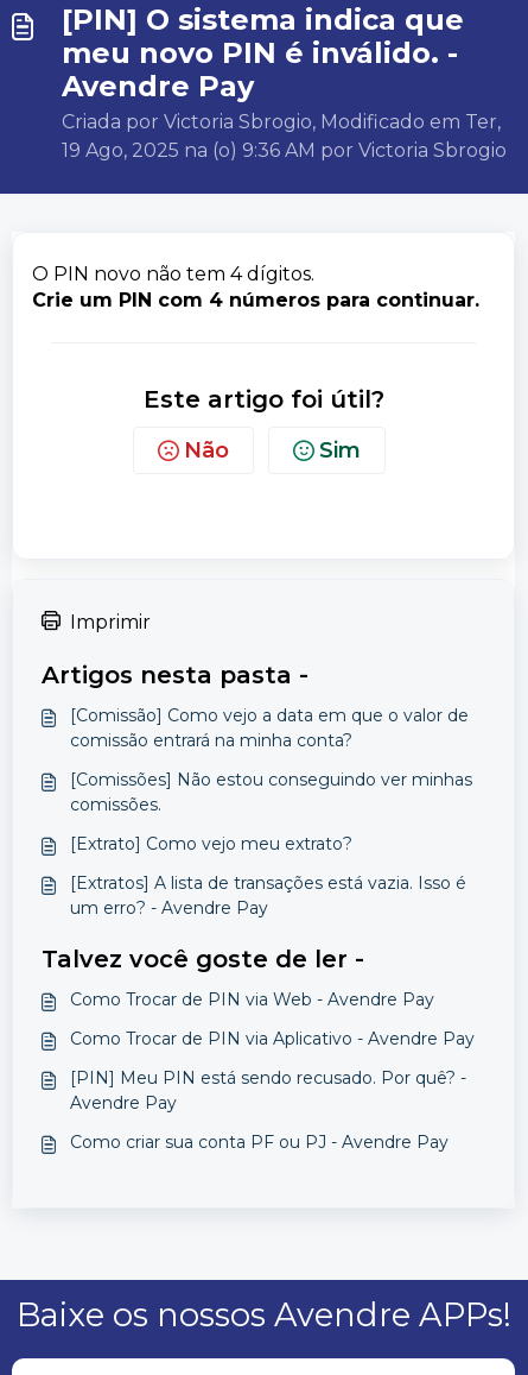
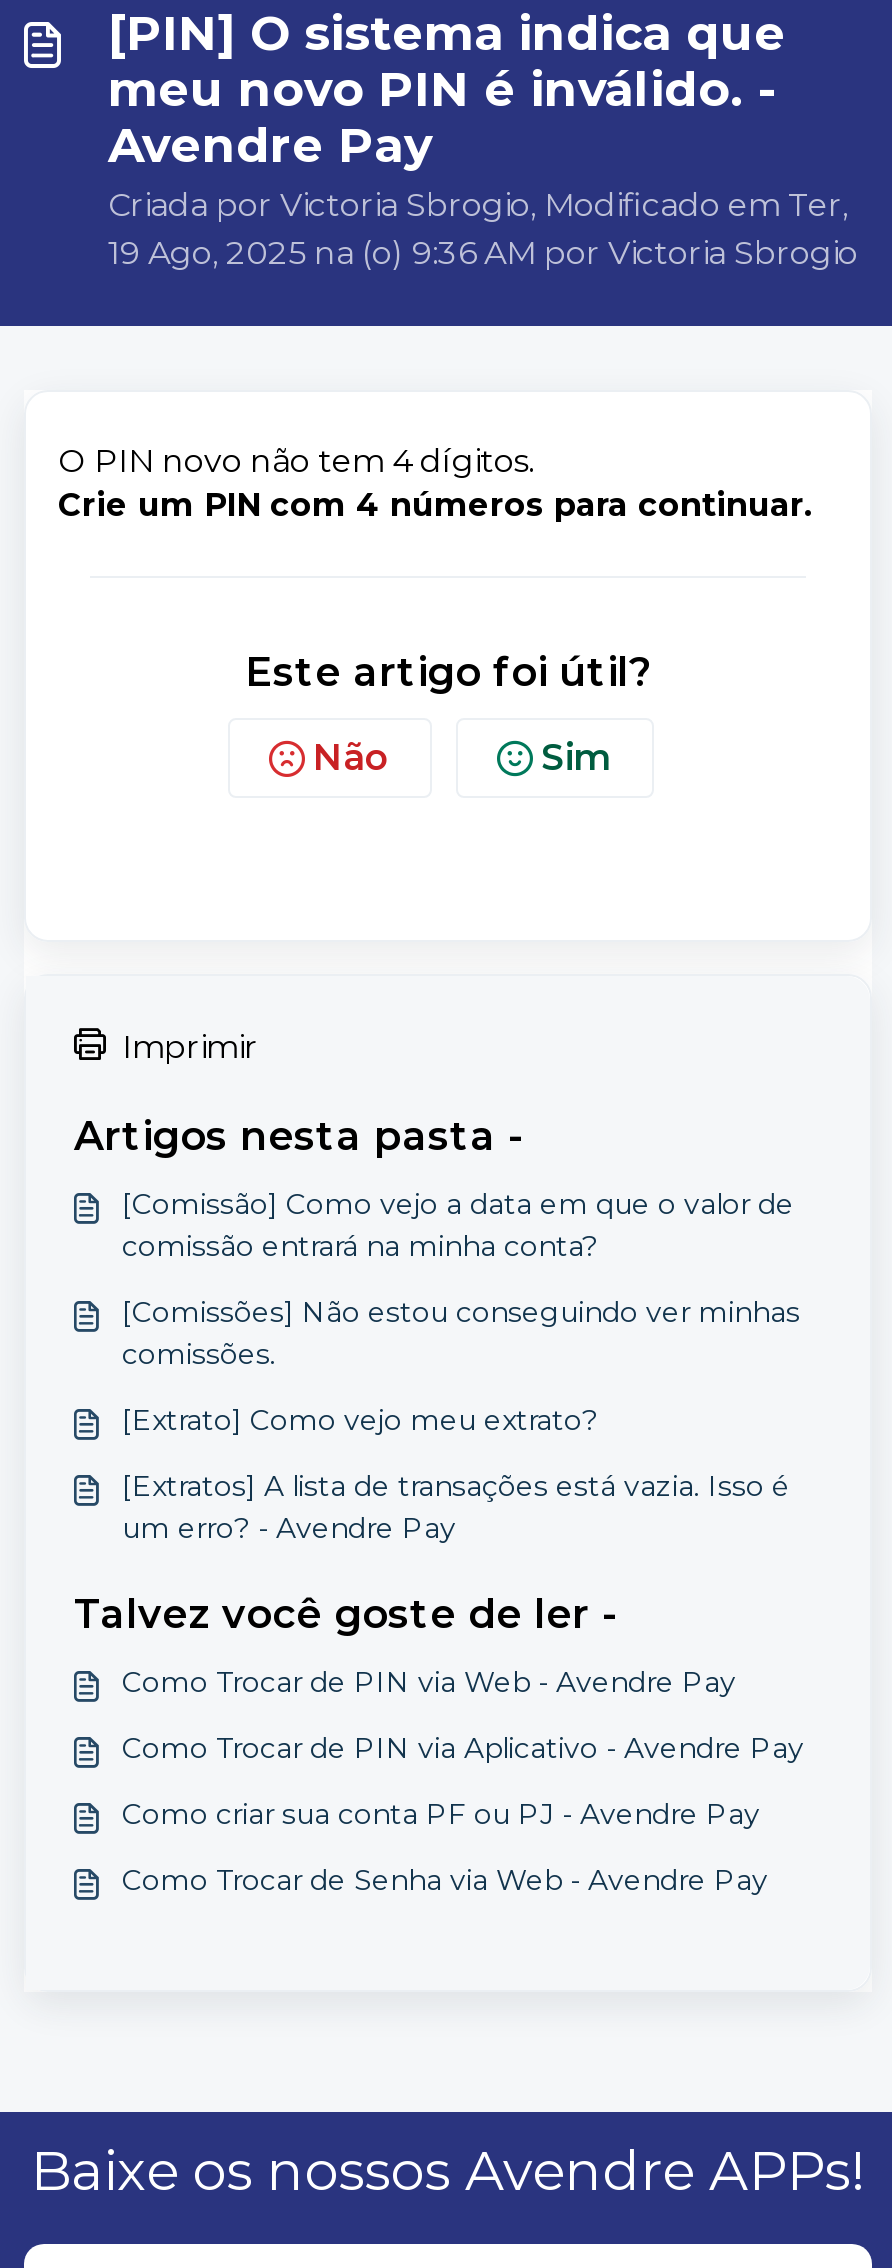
- [PIN] Meu PIN está sendo recusado. Por quê? -
- Avendre Pay

moved up: Como criar sua conta PF ou PJ - Avendre Pay

+ Como Trocar de Senha via Web - Avendre Pay
